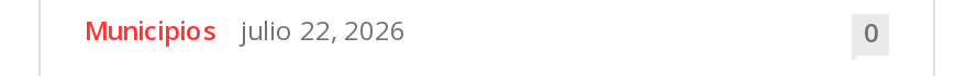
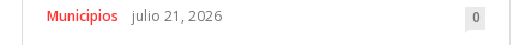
- Municipios julio 22, 2026
+ Municipios julio 21, 2026
